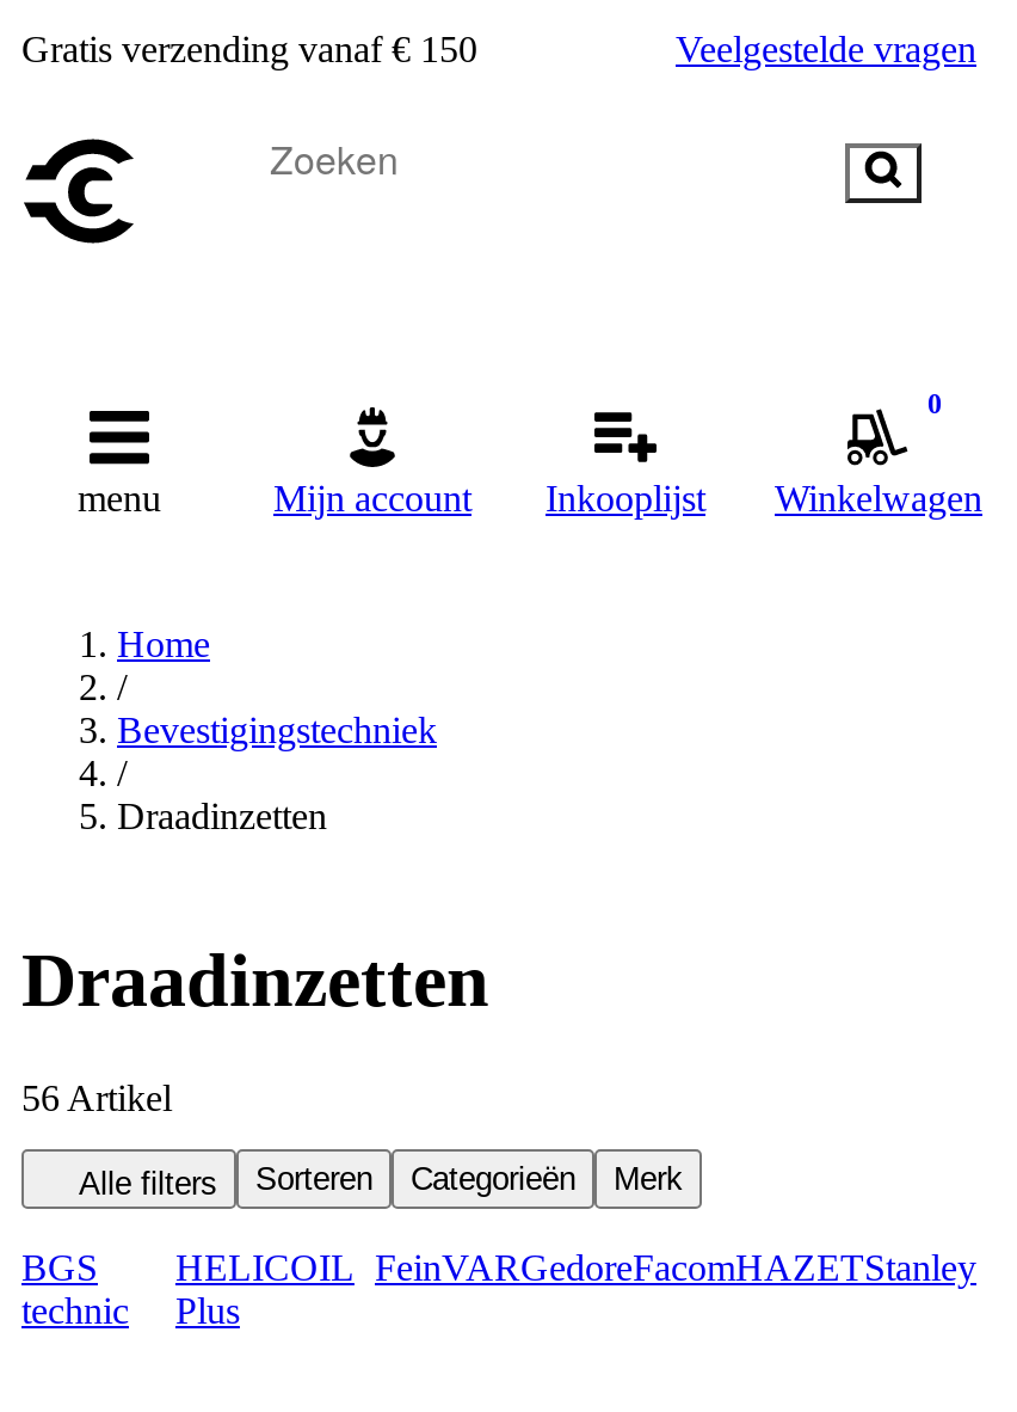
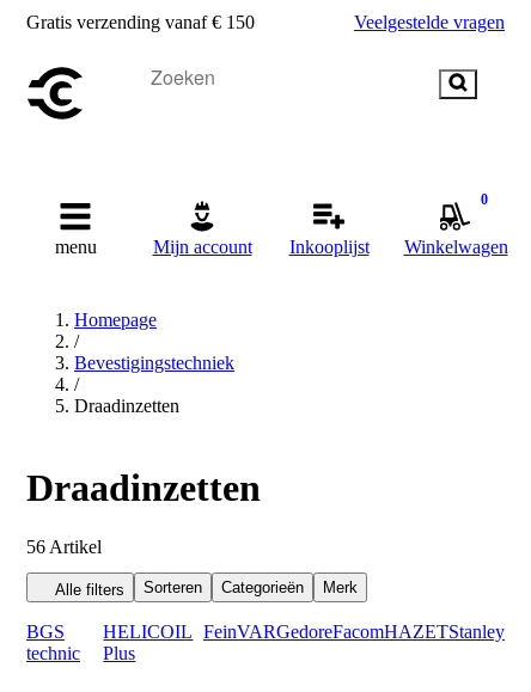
- Home
+ Homepage
